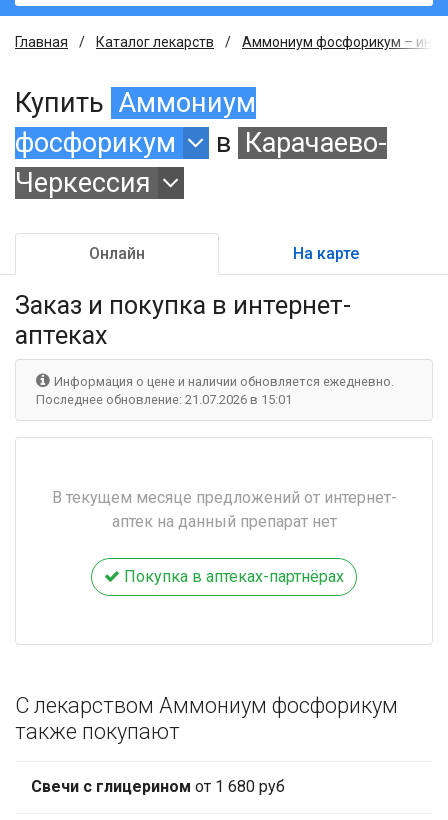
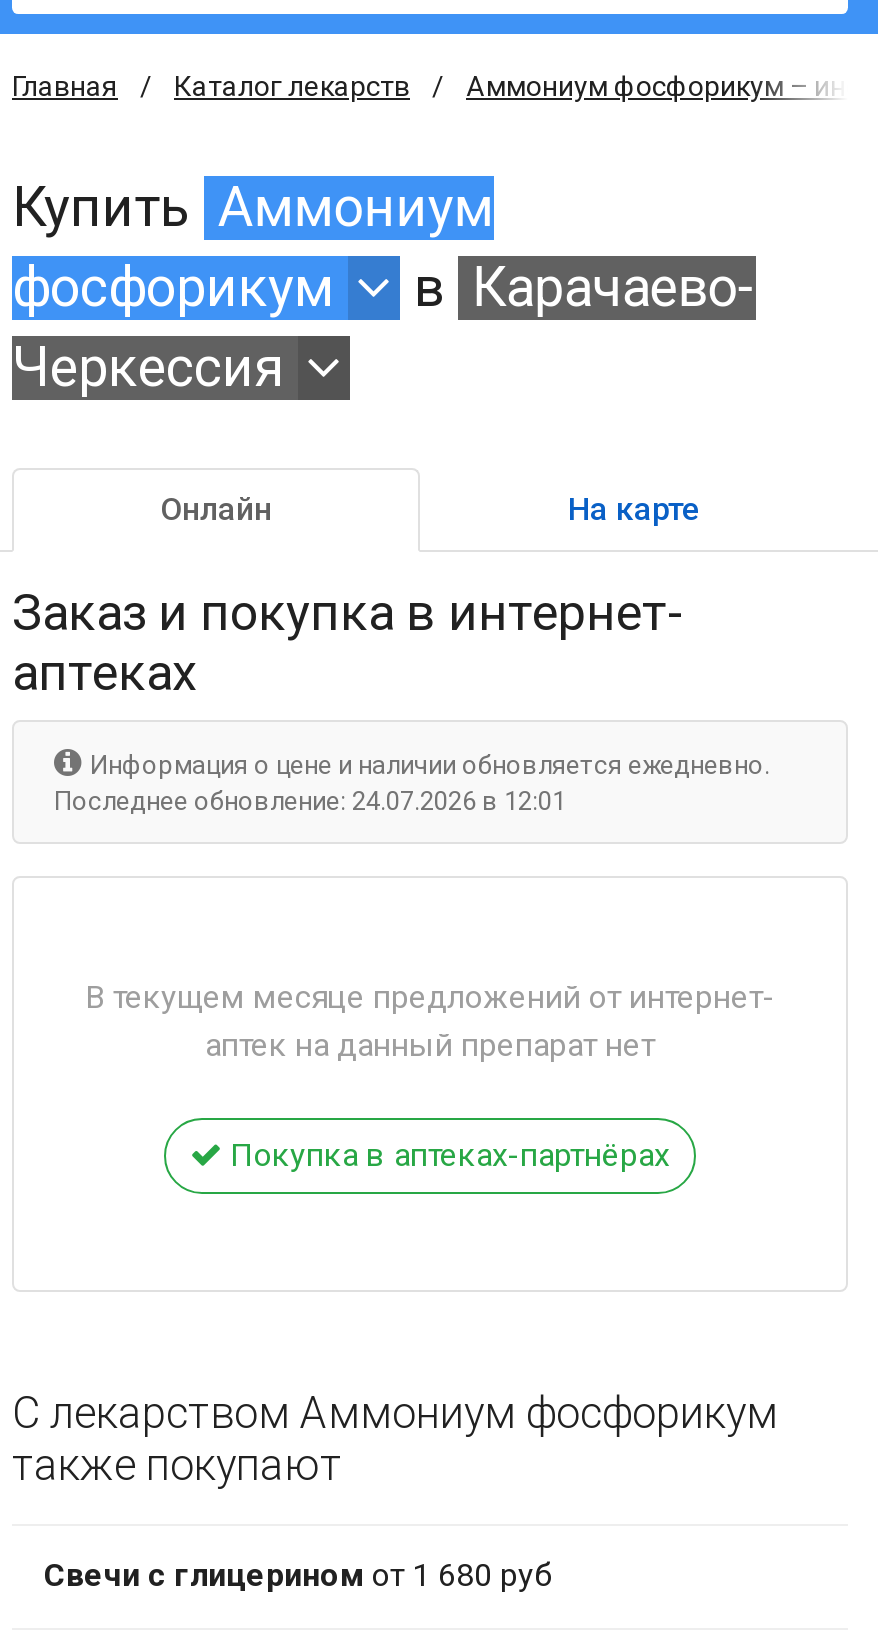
- Последнее обновление: 21.07.2026 в 15:01
+ Последнее обновление: 24.07.2026 в 12:01
